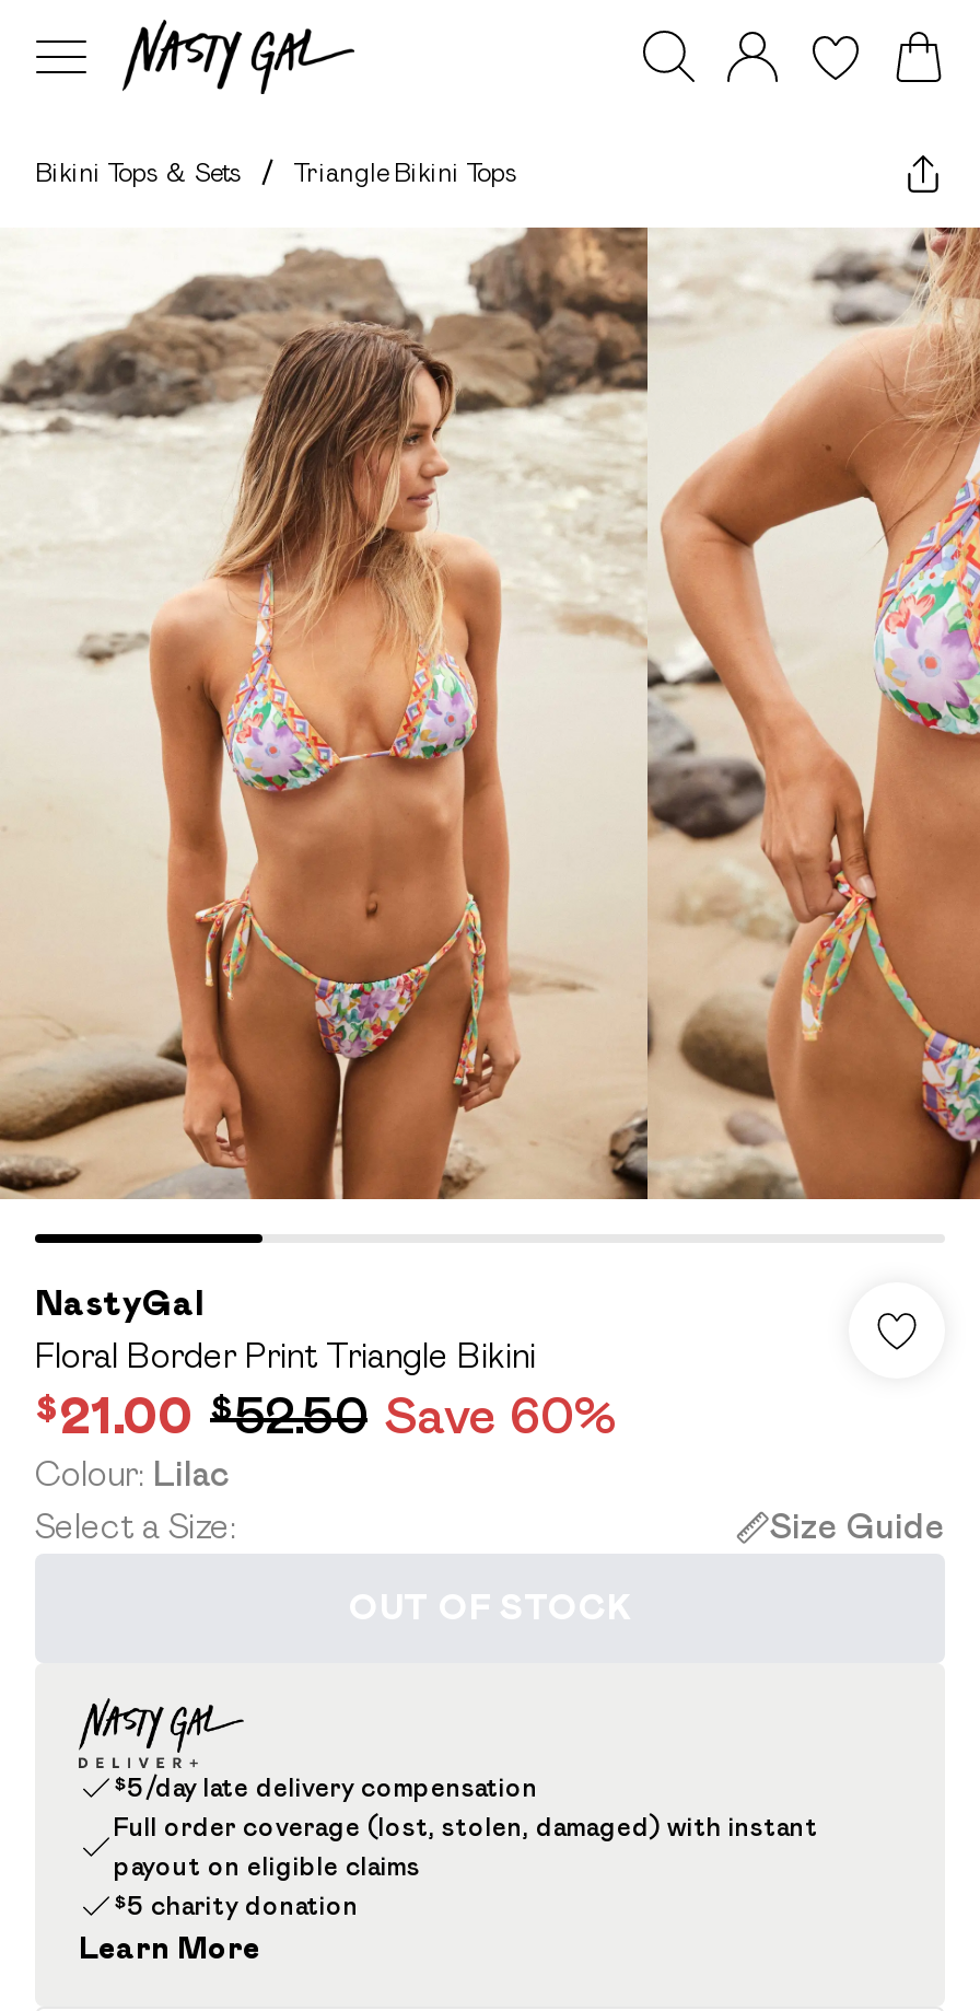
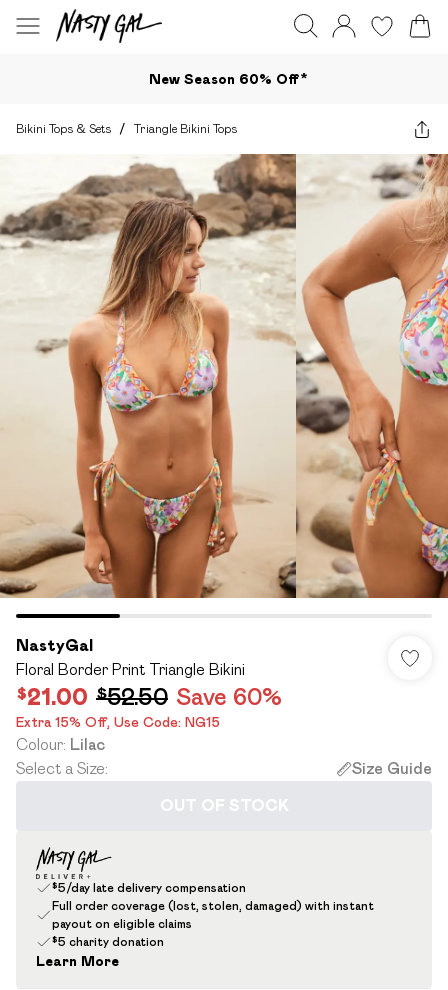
+ New Season 60% Off*

+ Extra 15% Off, Use Code: NG15
